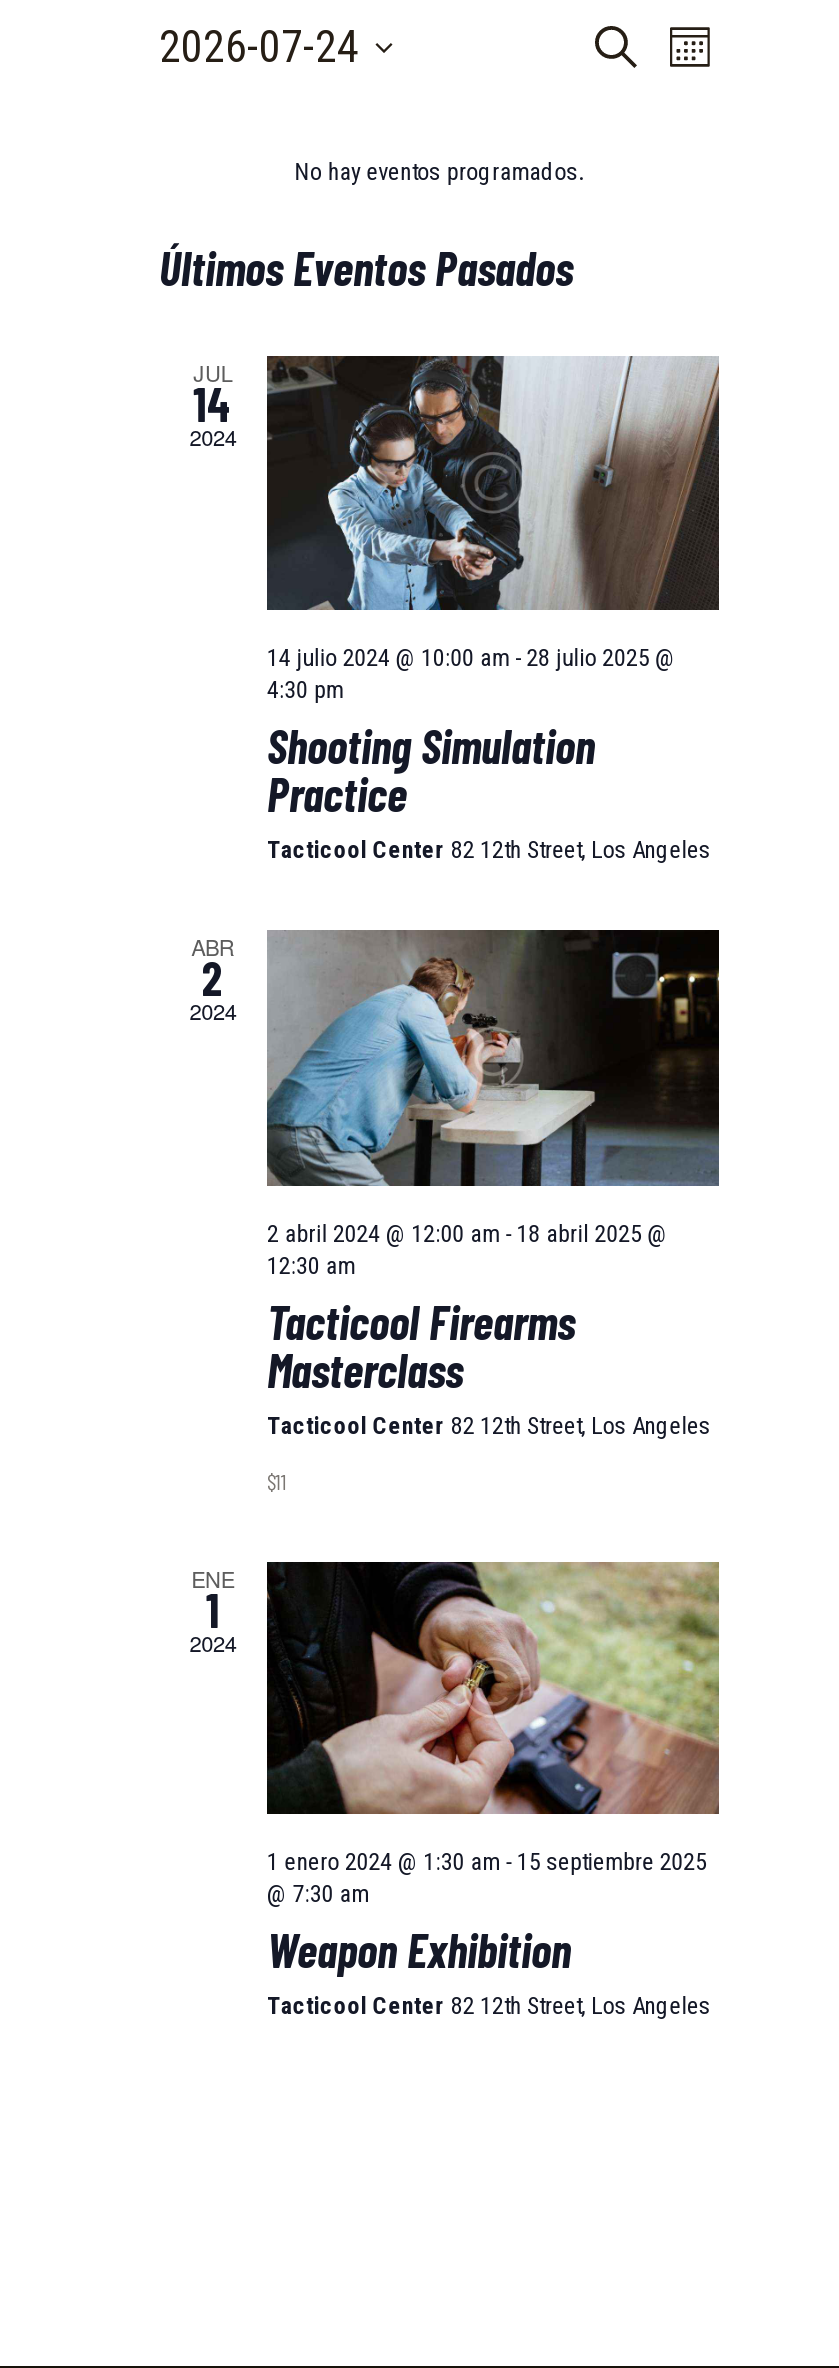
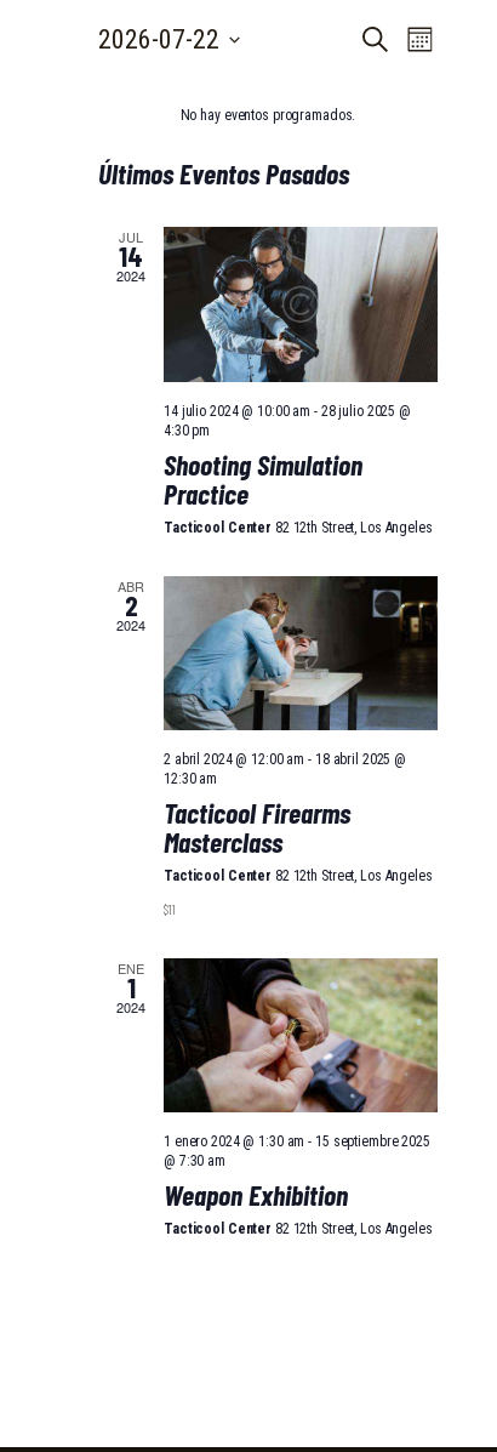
- 2026-07-24
+ 2026-07-22
